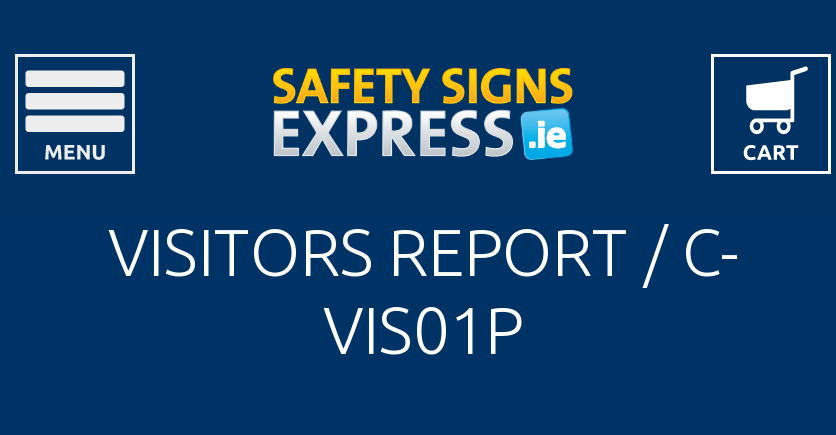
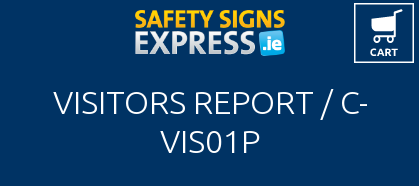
- [image]
